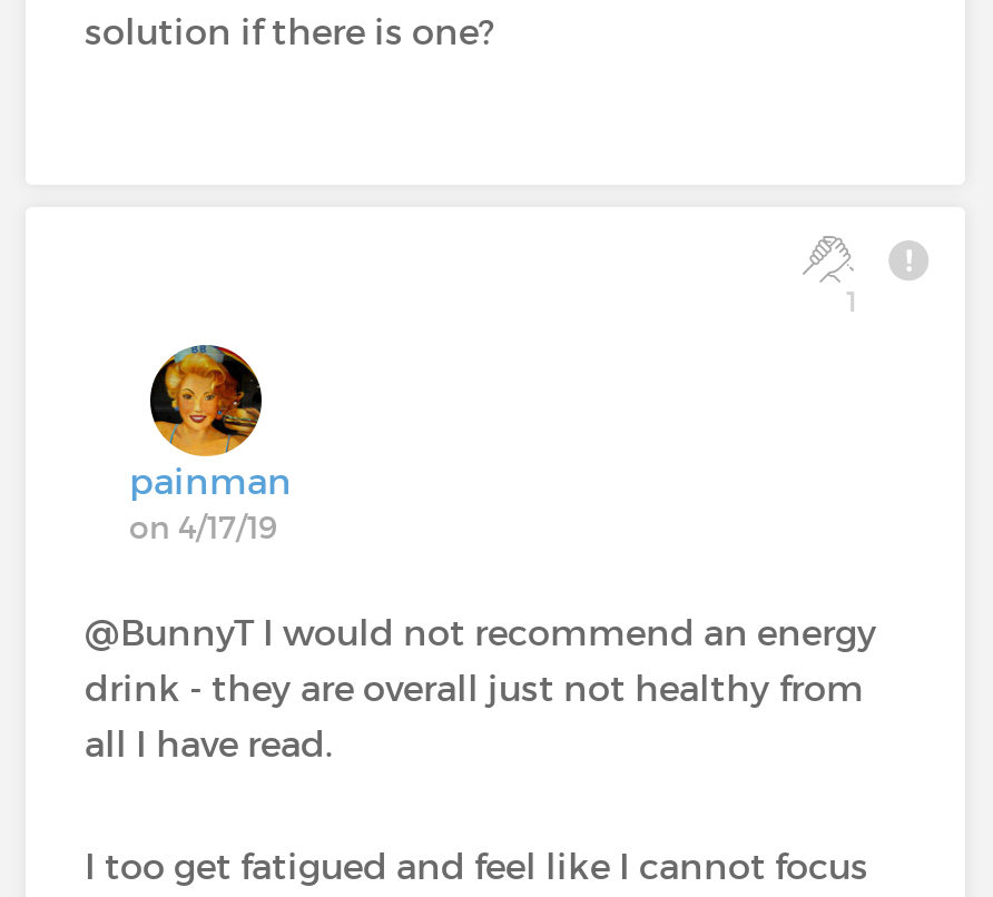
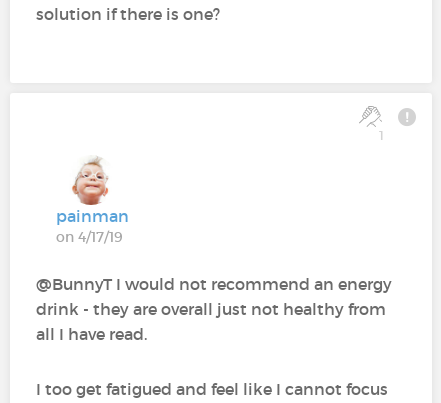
- [image]
+ [image]
